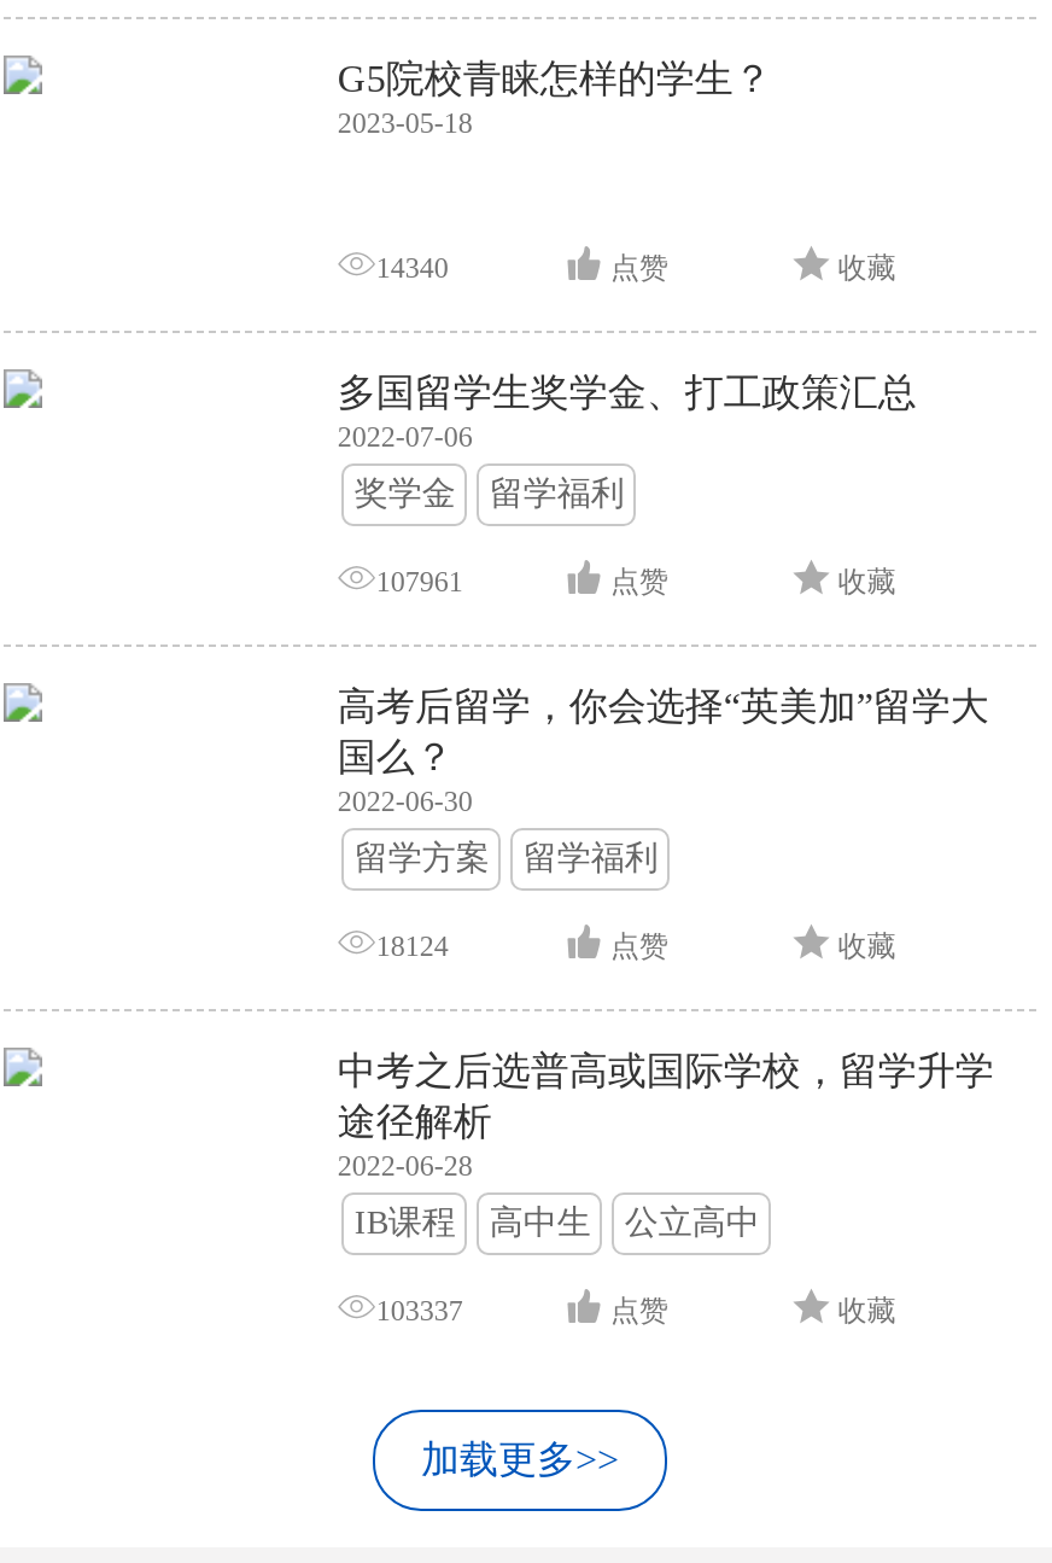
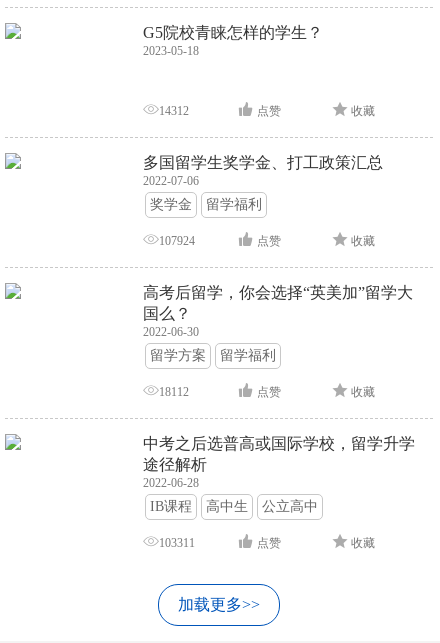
- 14340
+ 14312

- 107961
+ 107924

- 18124
+ 18112

- 103337
+ 103311
